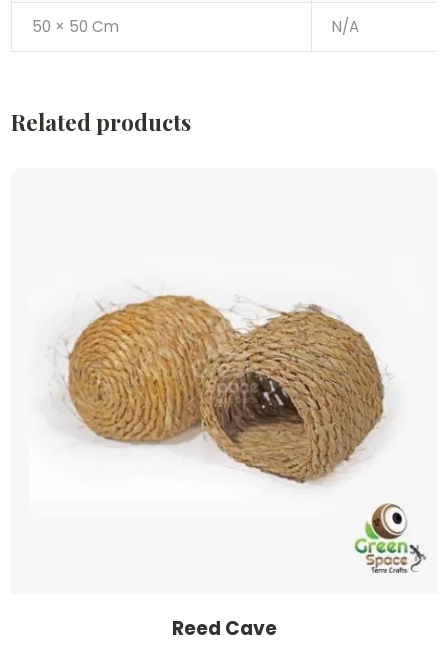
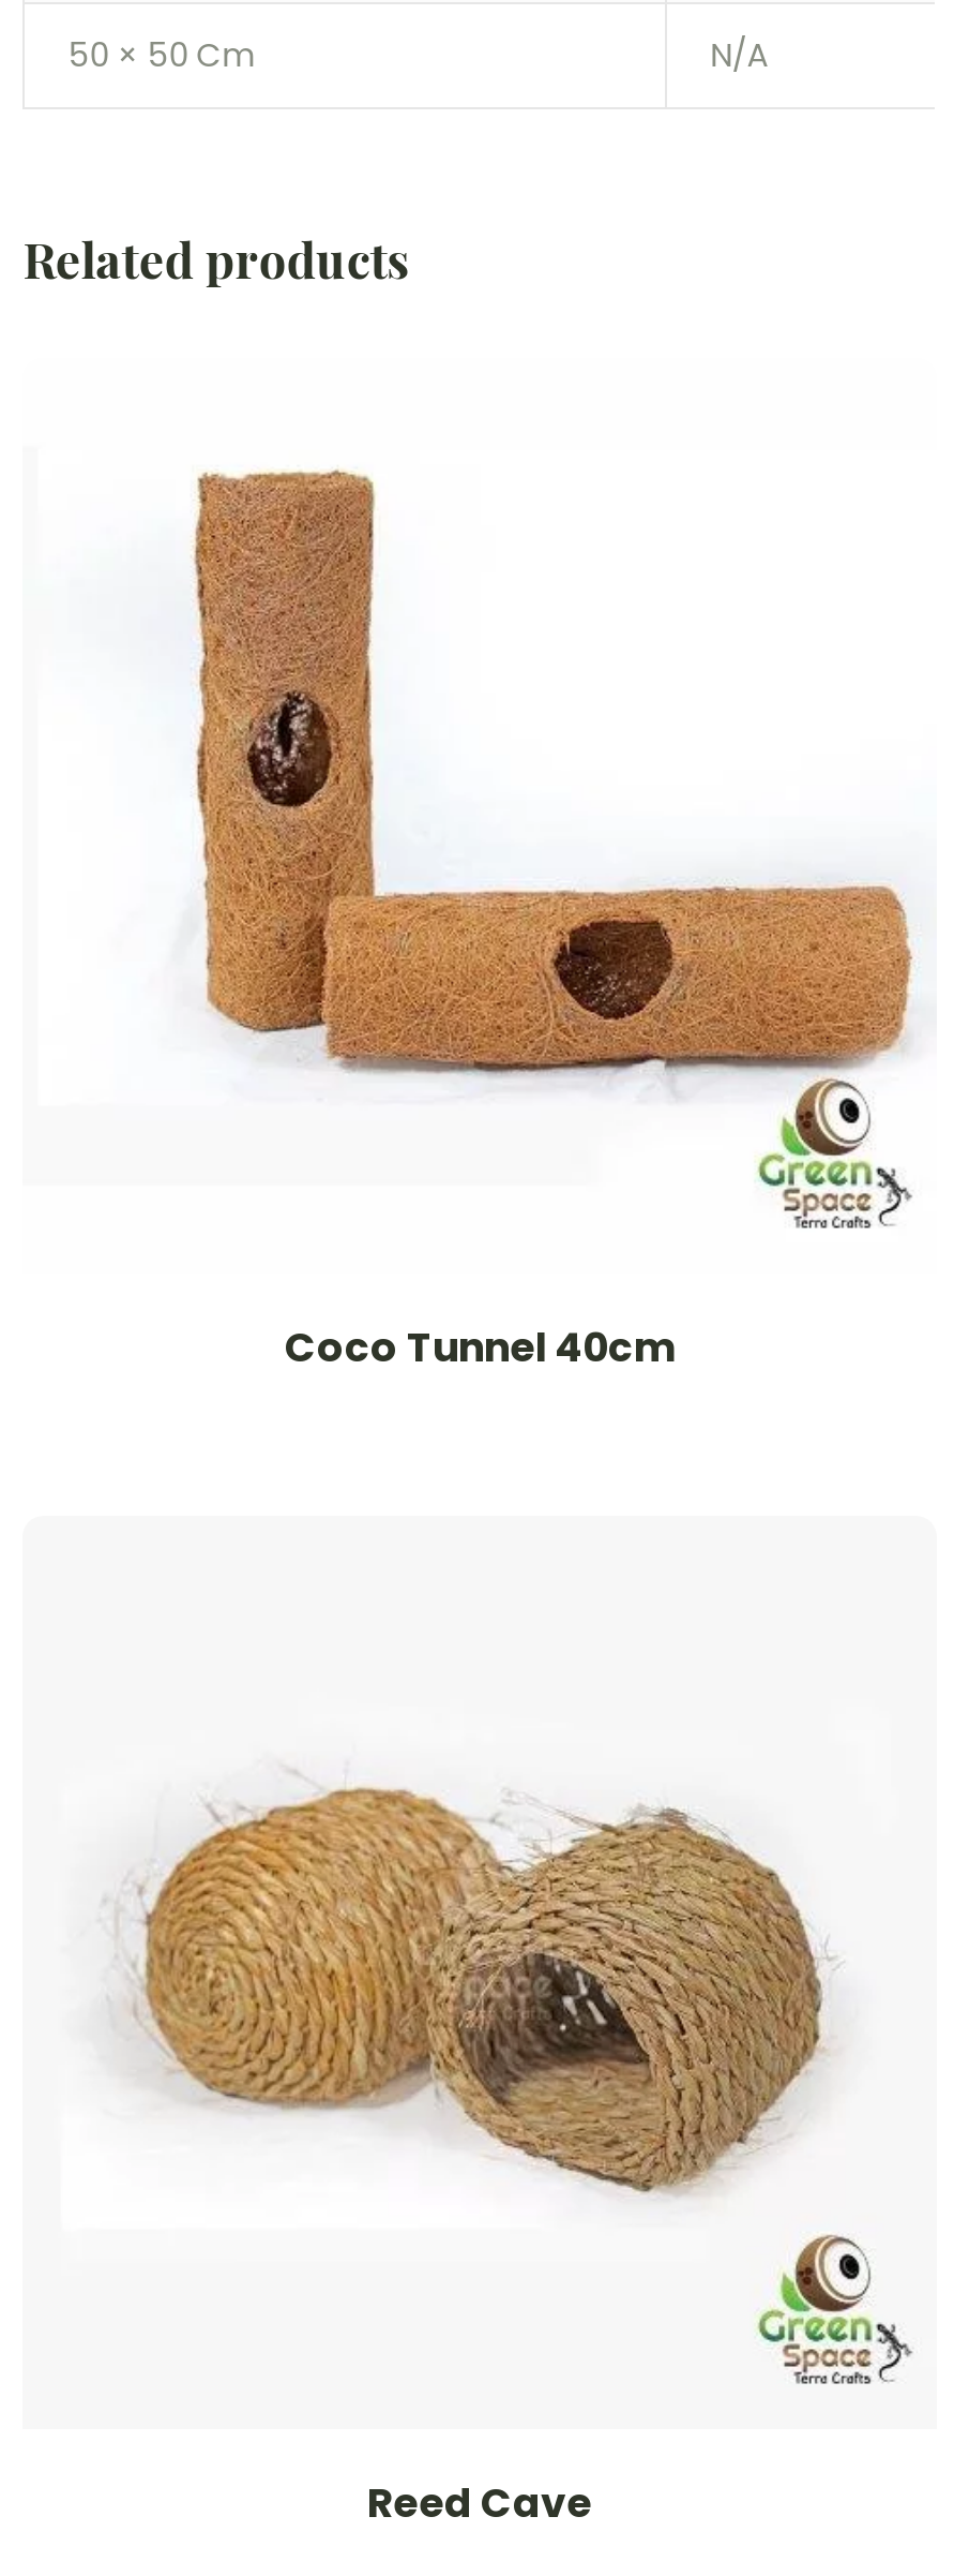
+ [image]

+ Coco Tunnel 40cm
